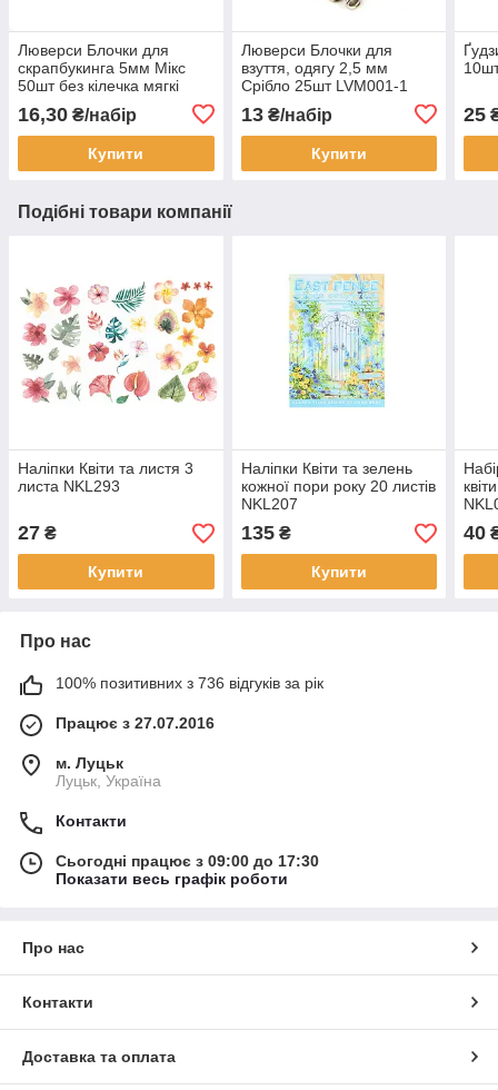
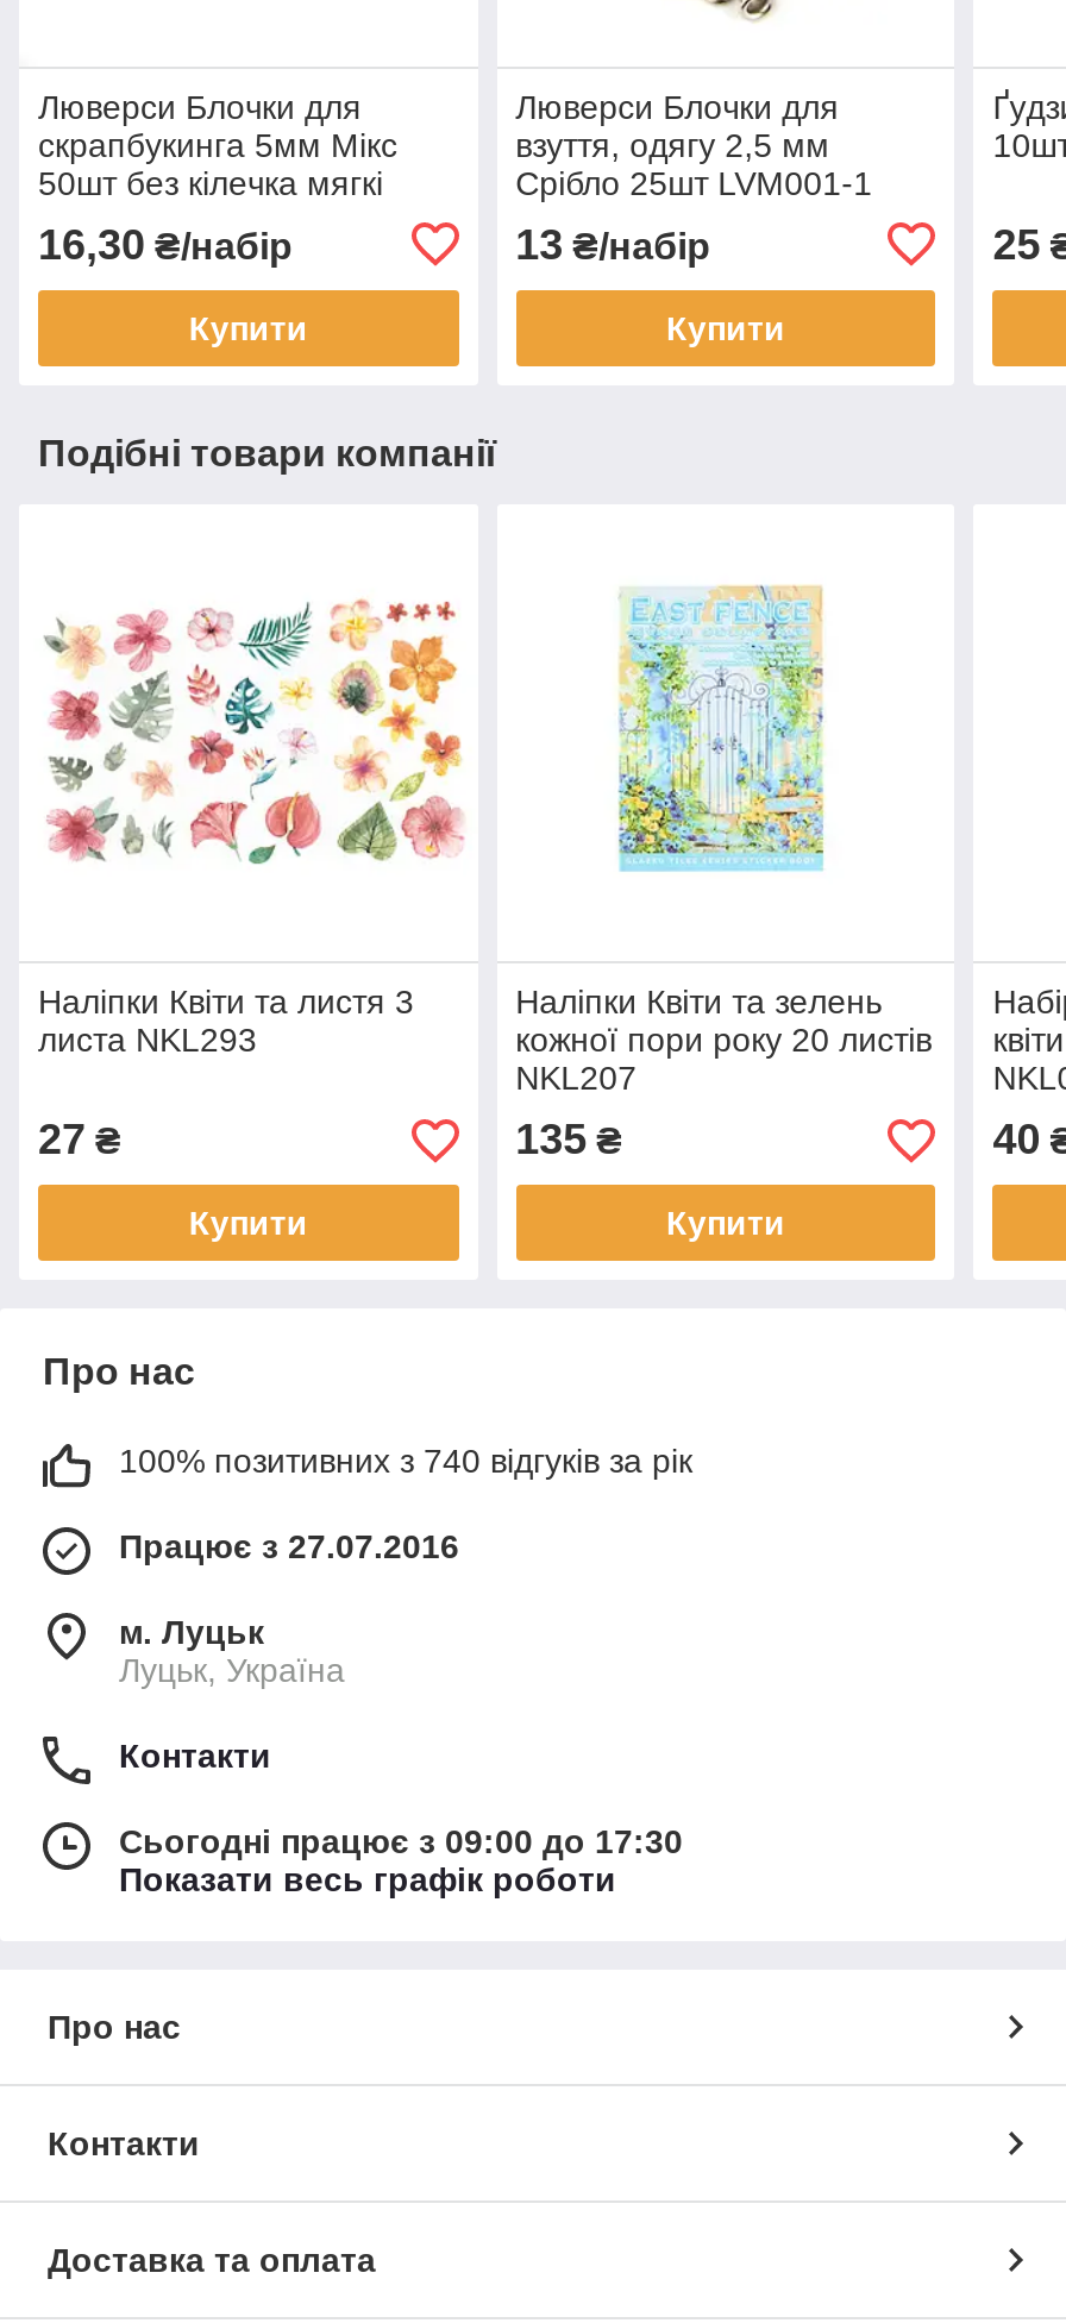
- 100% позитивних з 736 відгуків за рік
+ 100% позитивних з 740 відгуків за рік
